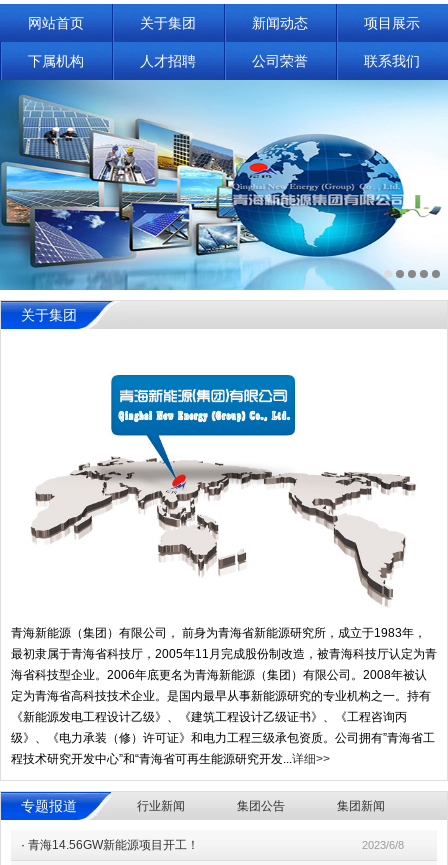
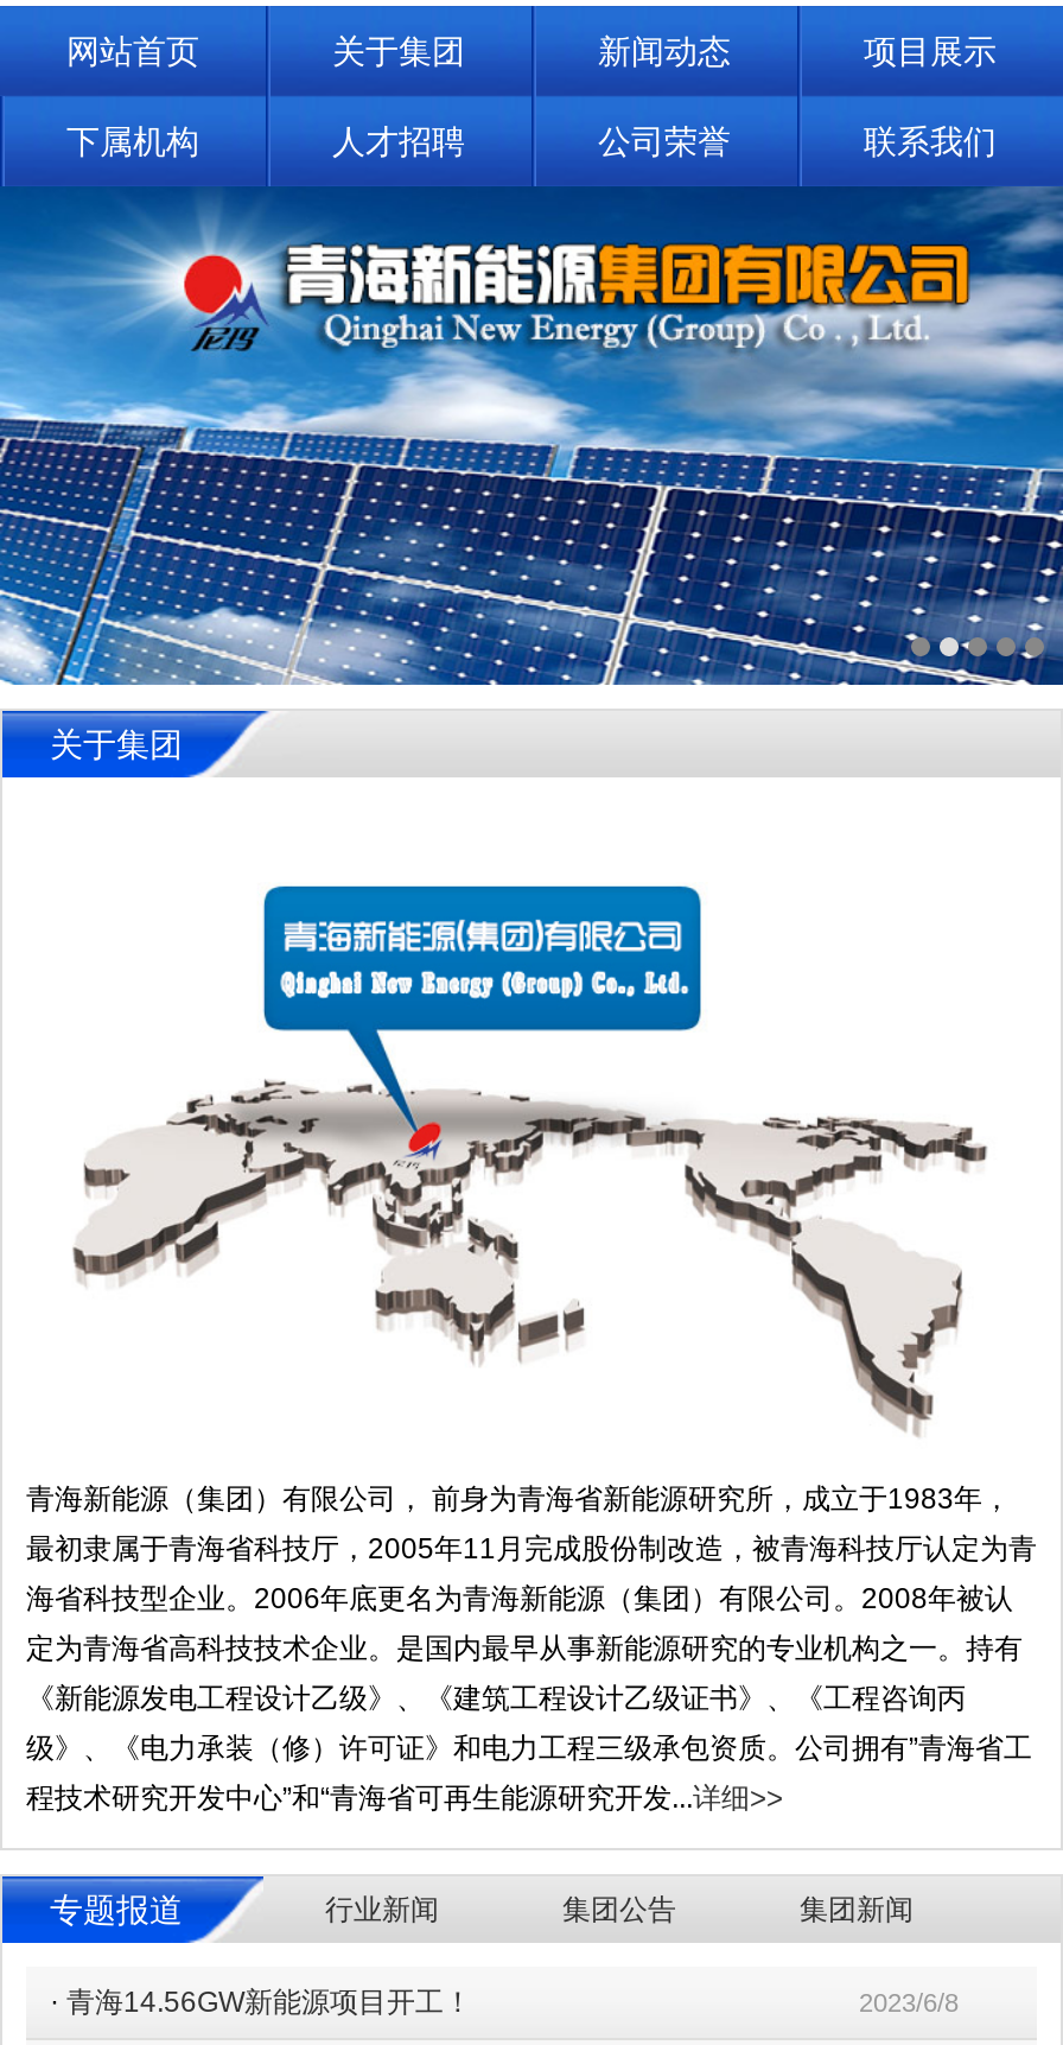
- [image]
+ [image]
